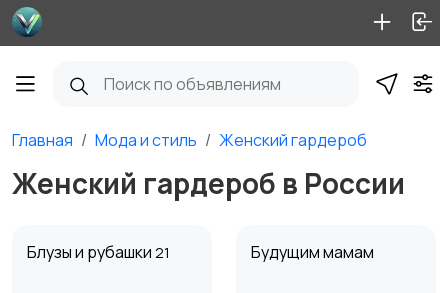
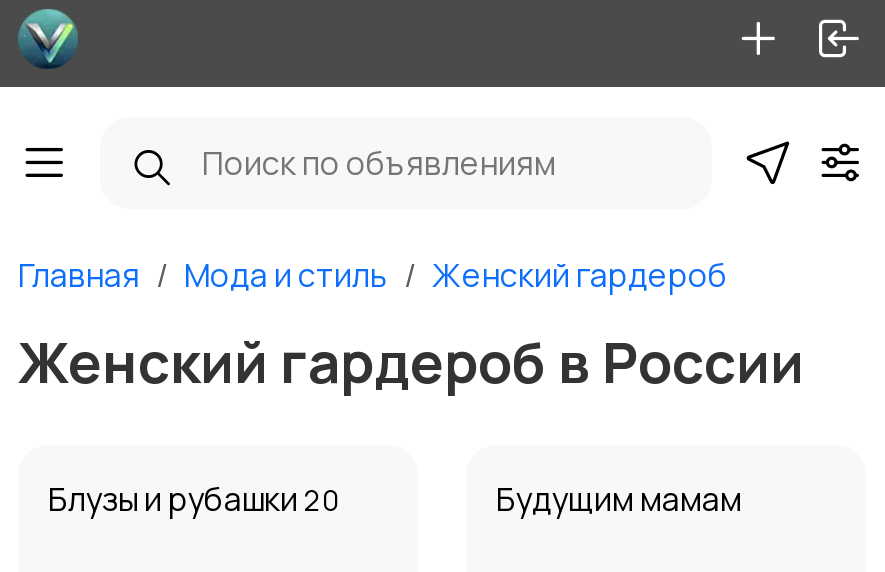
- Блузы и рубашки 21
+ Блузы и рубашки 20
